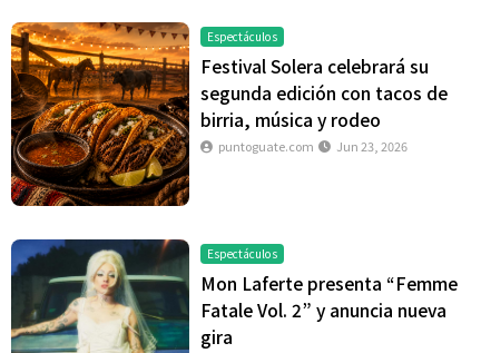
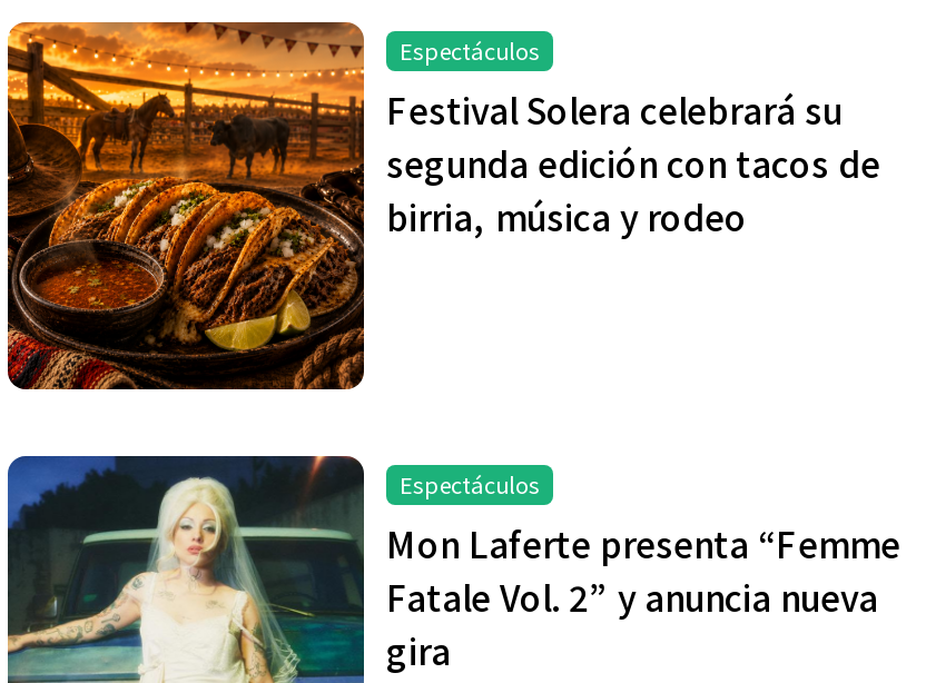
- puntoguate.com
- Jun 23, 2026
